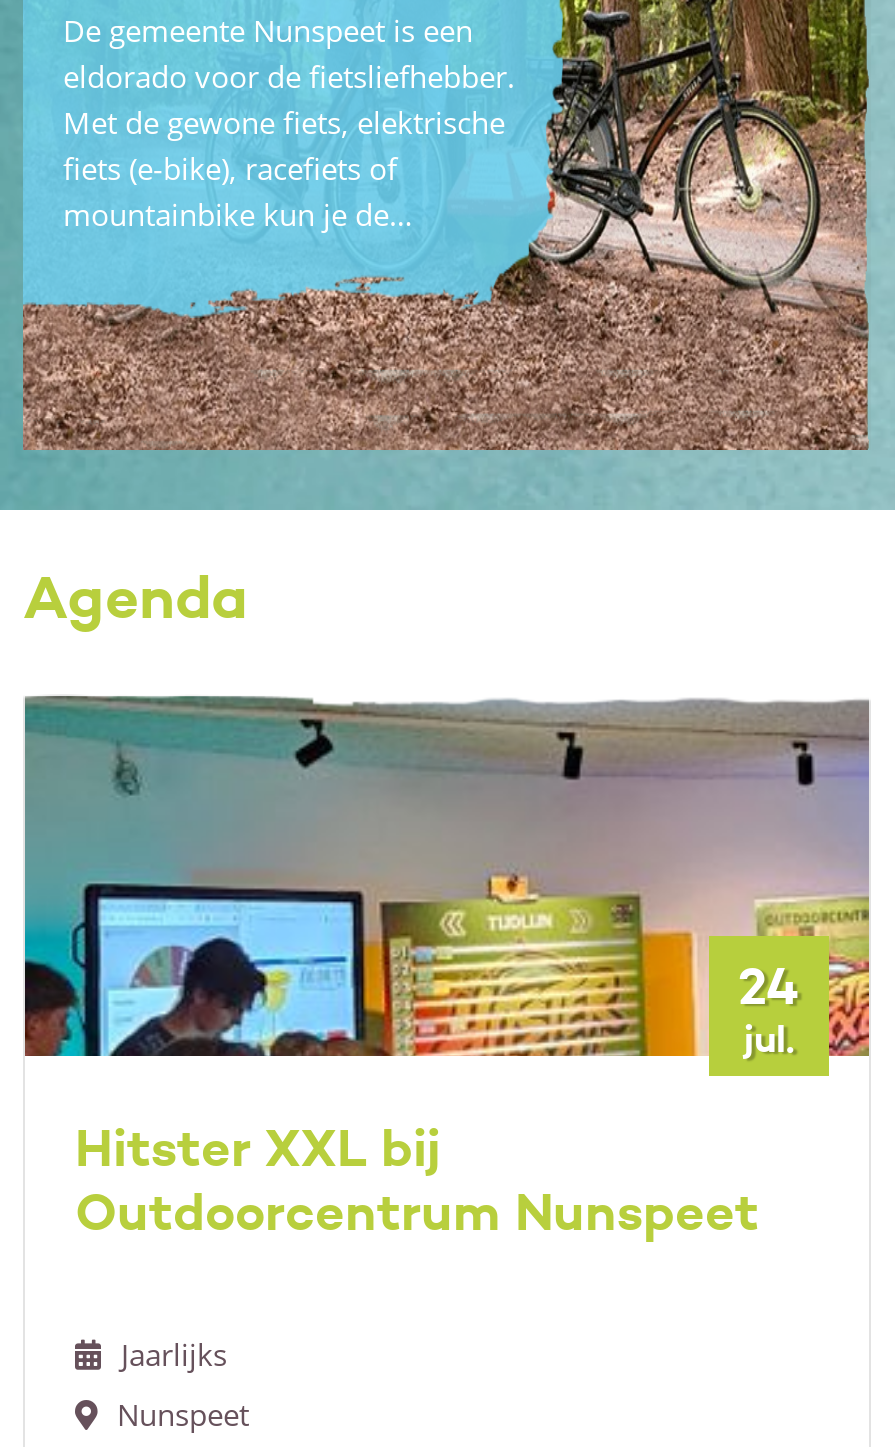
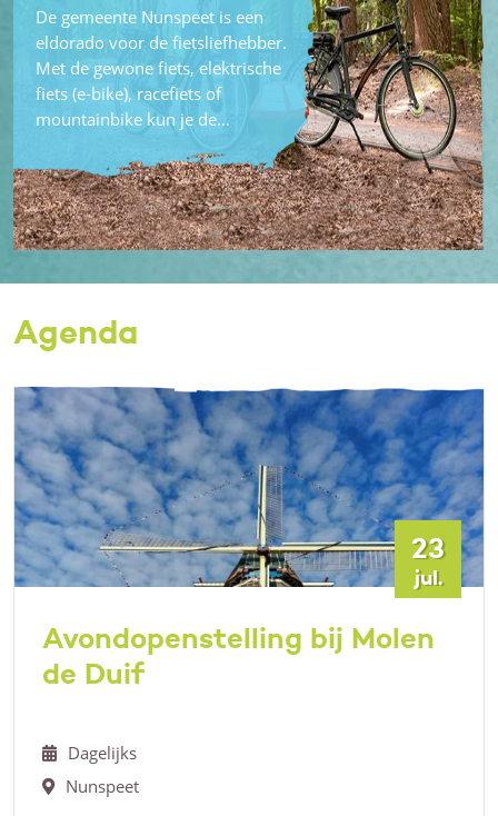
- [image]
- 24
+ [image]
+ 23

- Hitster XXL bij
- Outdoorcentrum Nunspeet
+ Avondopenstelling bij Molen
+ de Duif

- Jaarlijks
+ Dagelijks
